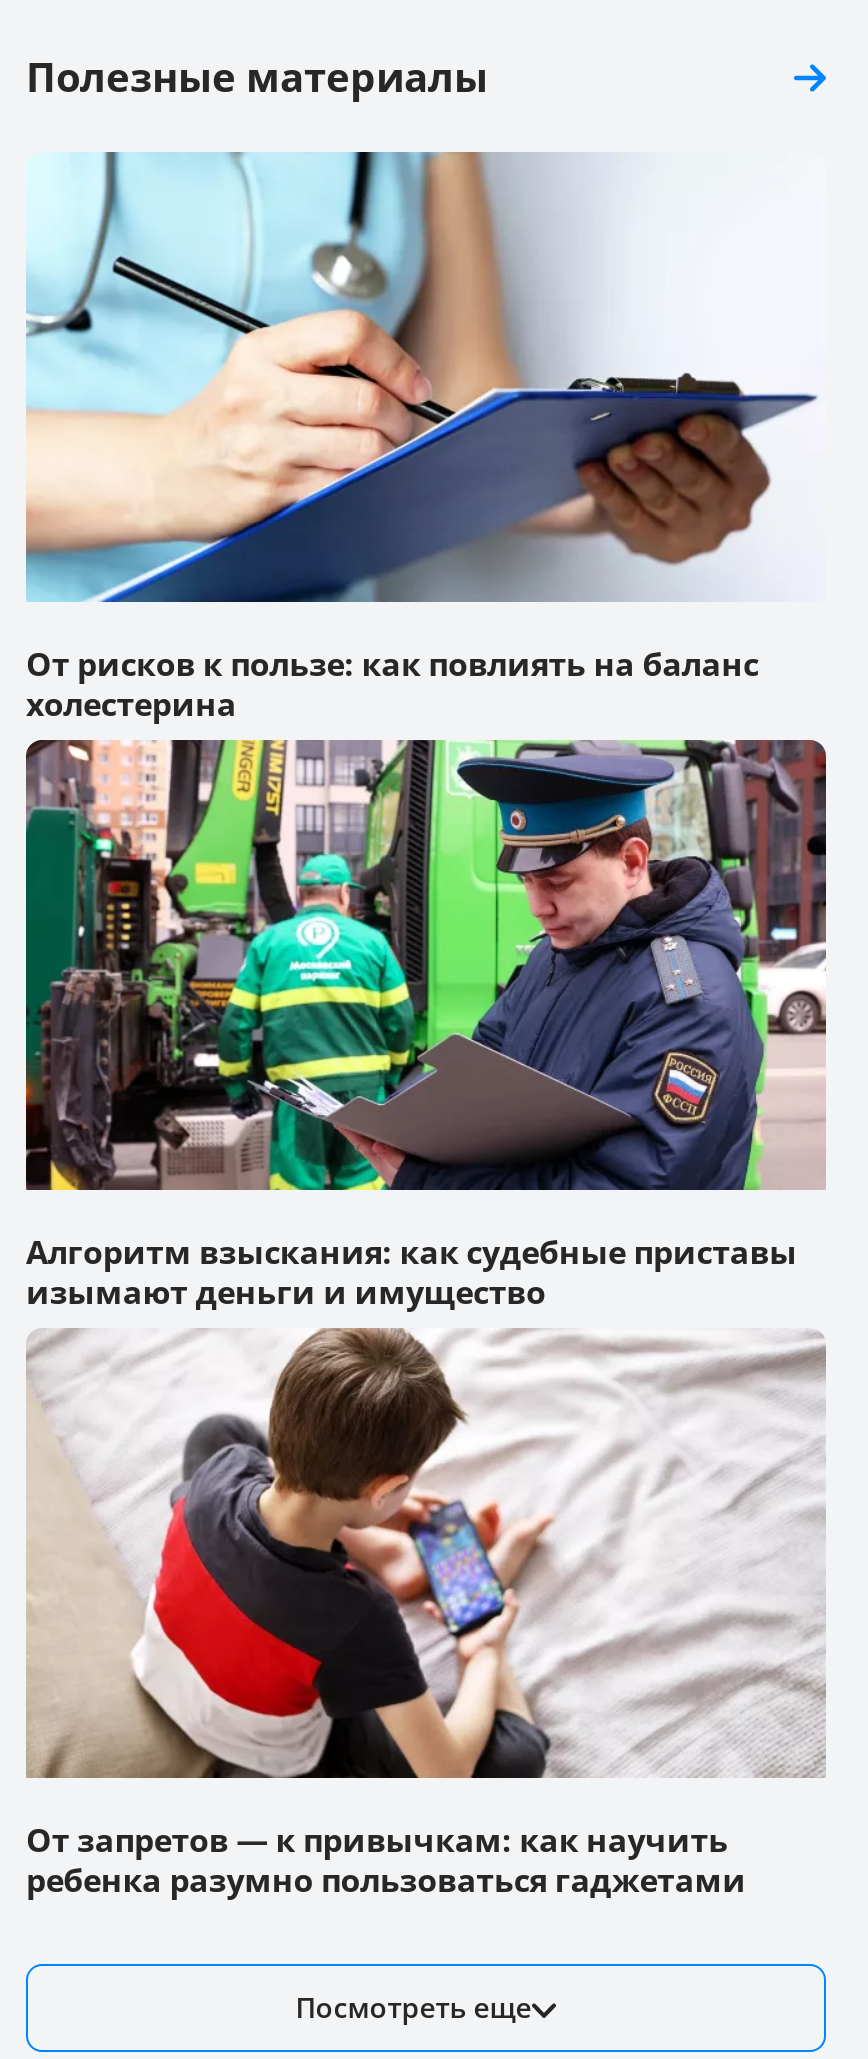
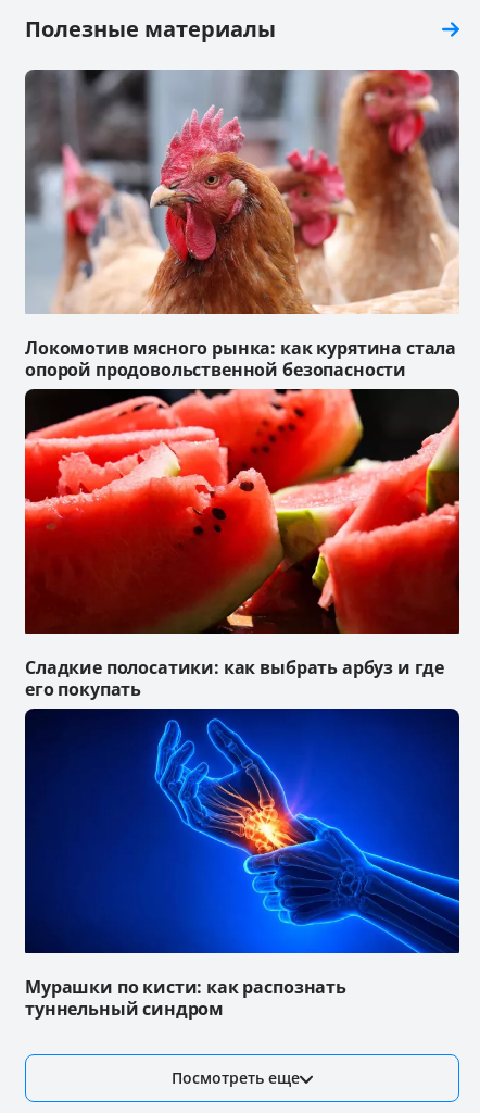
- [image]
- От рисков к пользе: как повлиять на баланс
- холестерина
+ [image]
+ Локомотив мясного рынка: как курятина стала
+ опорой продовольственной безопасности

- [image]
- Алгоритм взыскания: как судебные приставы
- изымают деньги и имущество
+ [image]
+ Сладкие полосатики: как выбрать арбуз и где
+ его покупать

- [image]
- От запретов — к привычкам: как научить
- ребенка разумно пользоваться гаджетами
+ [image]
+ Мурашки по кисти: как распознать
+ туннельный синдром
